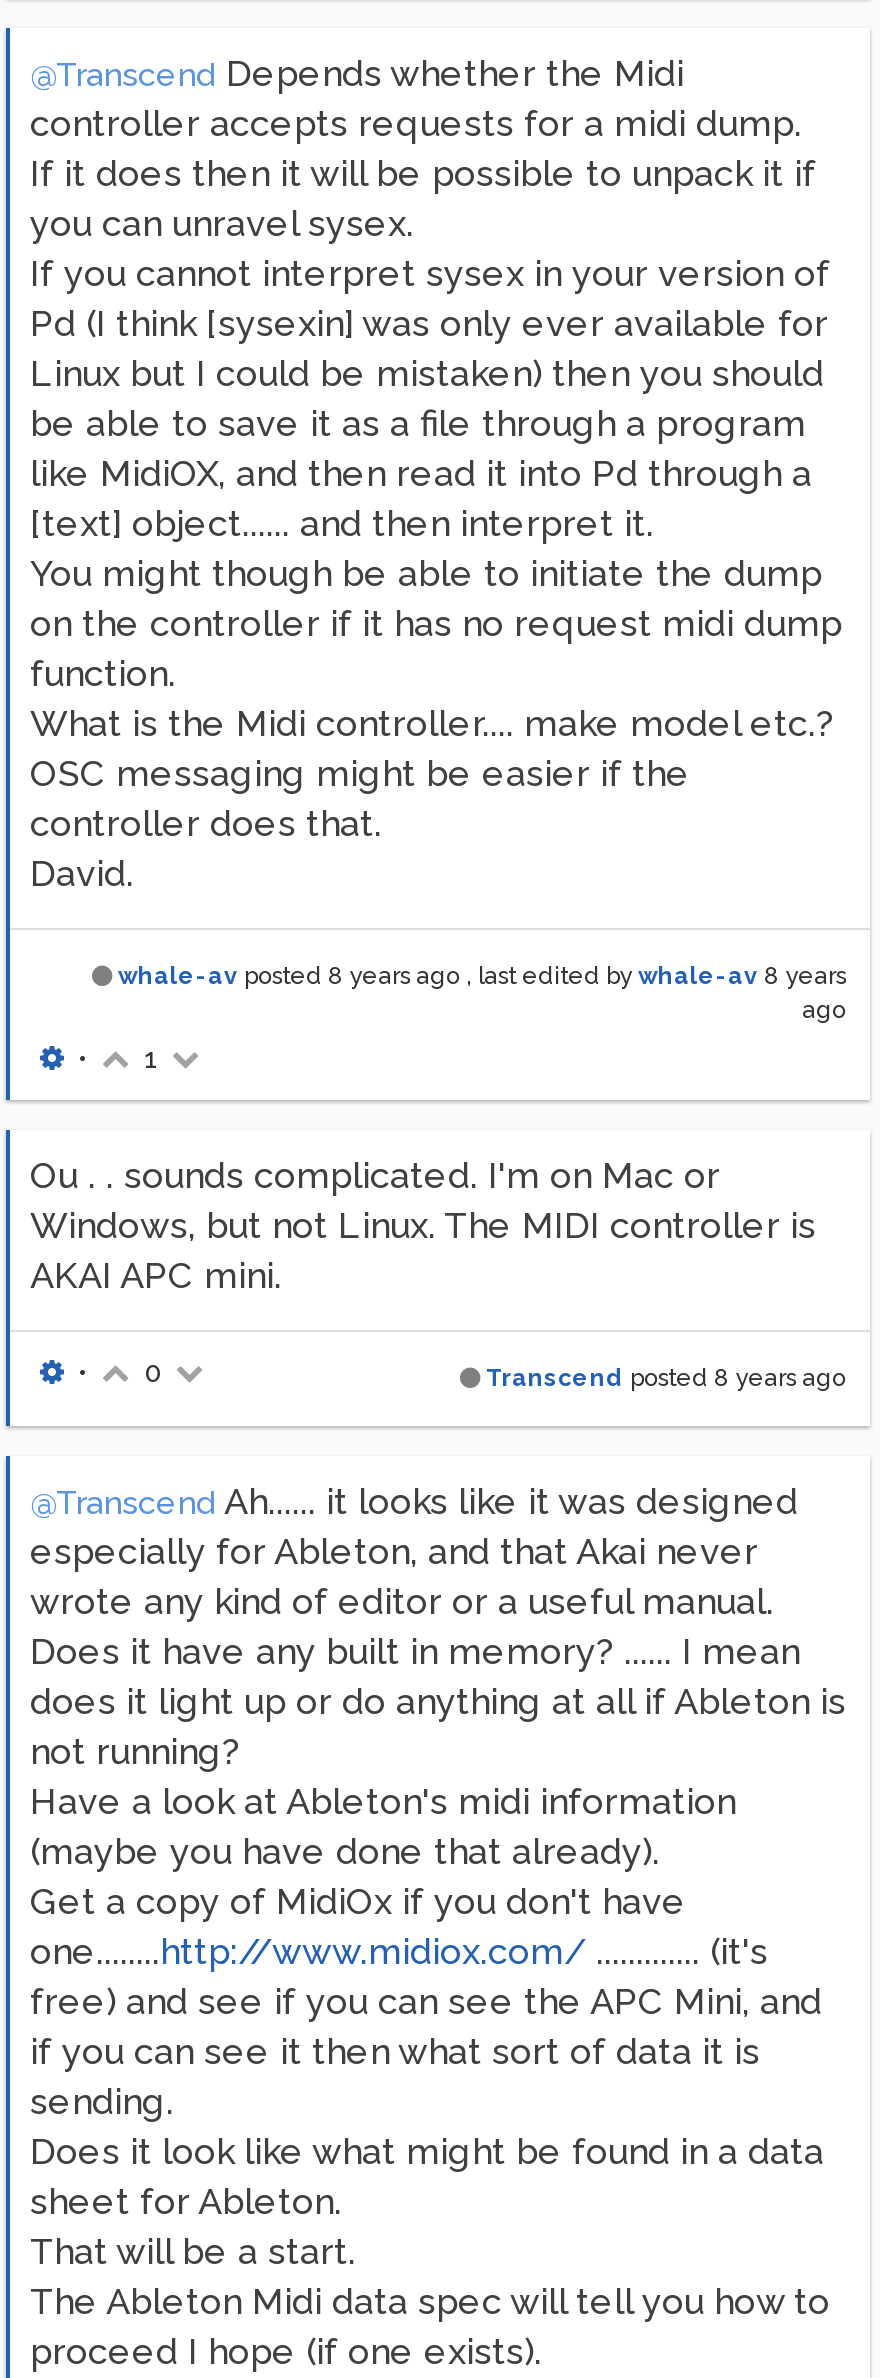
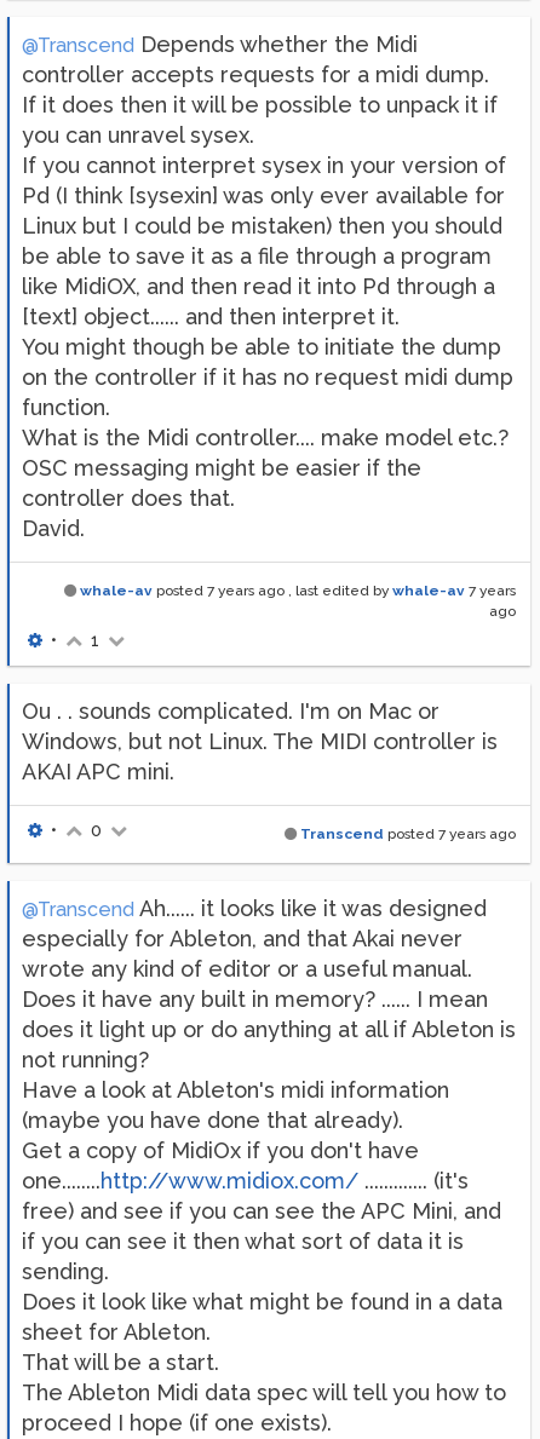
- whale-av posted 8 years ago , last edited by whale-av 8 years
+ whale-av posted 7 years ago , last edited by whale-av 7 years

- Transcend posted 8 years ago
+ Transcend posted 7 years ago
